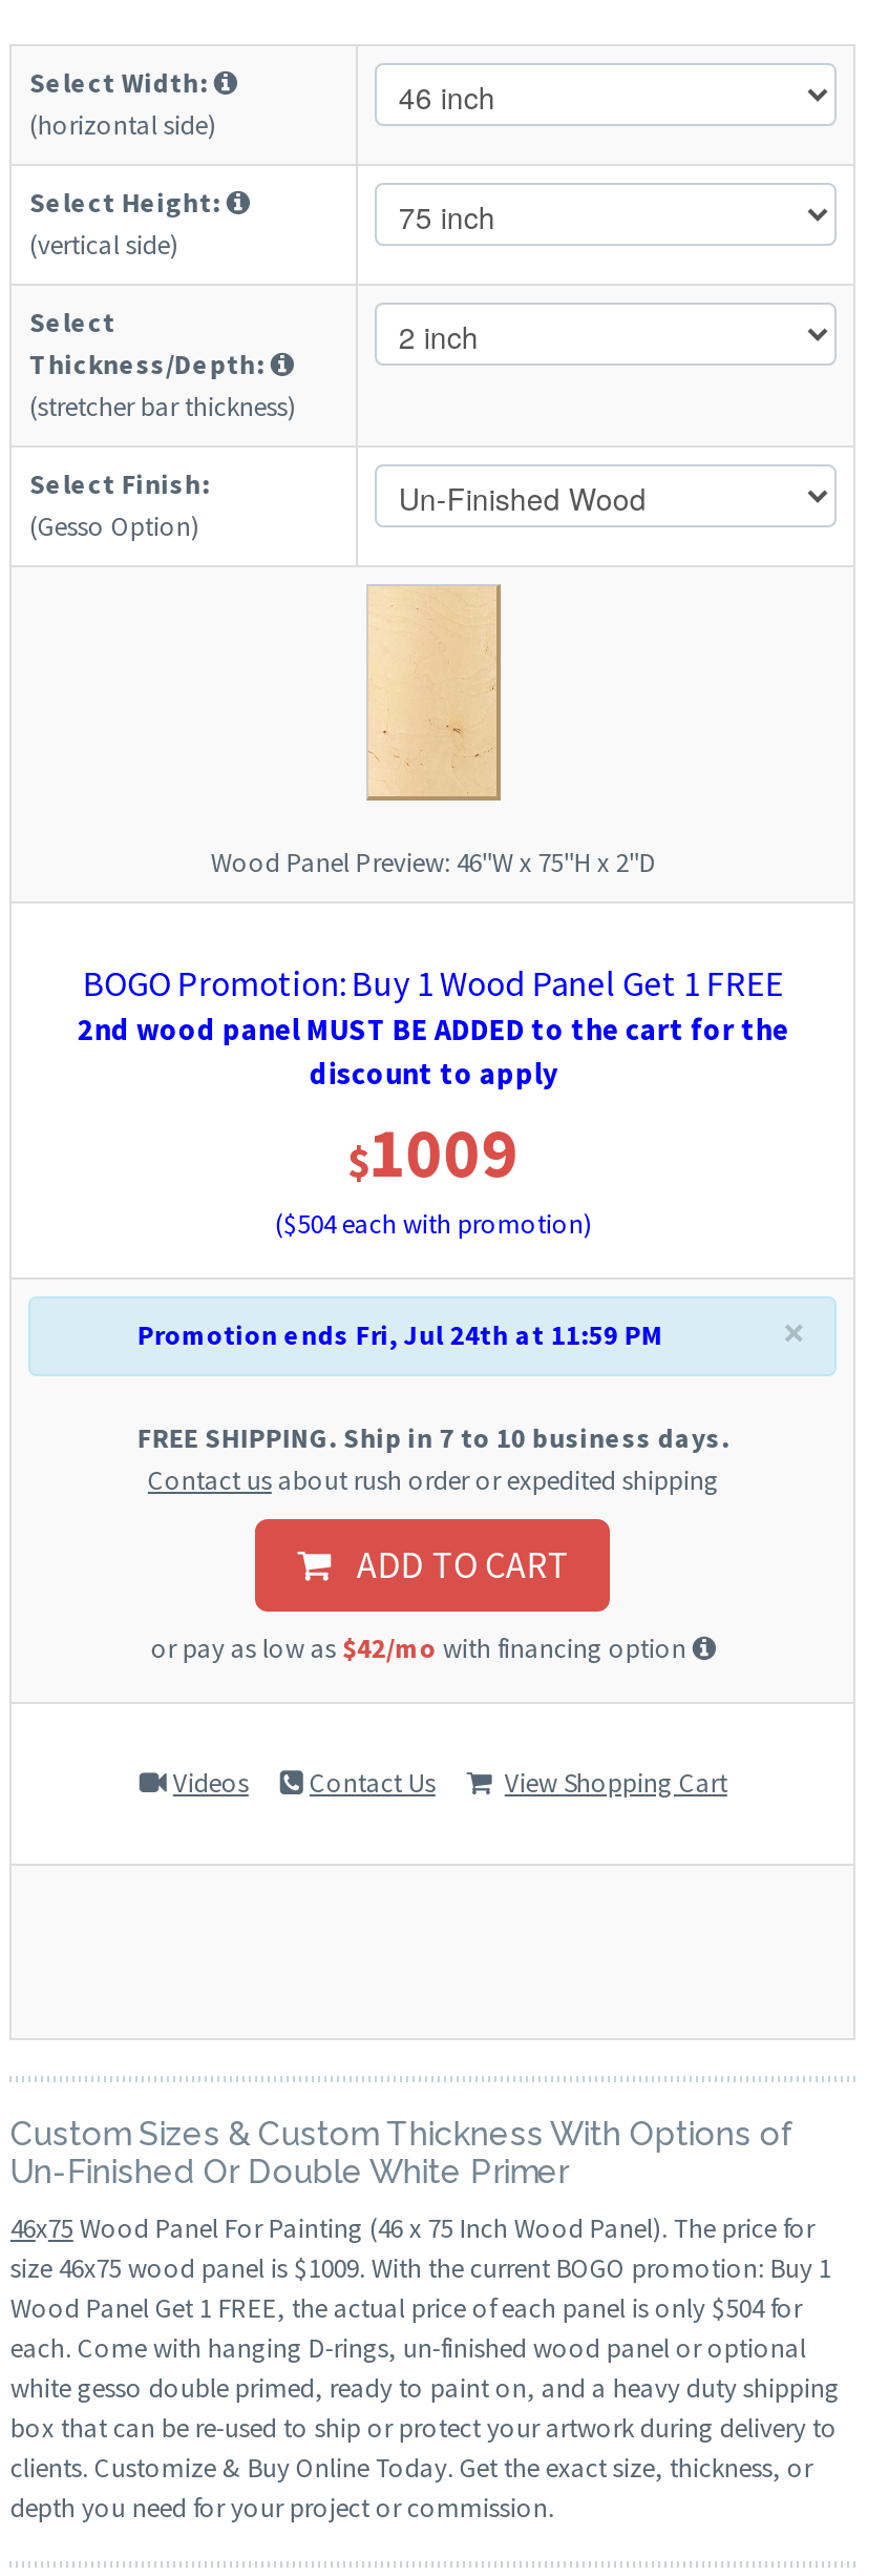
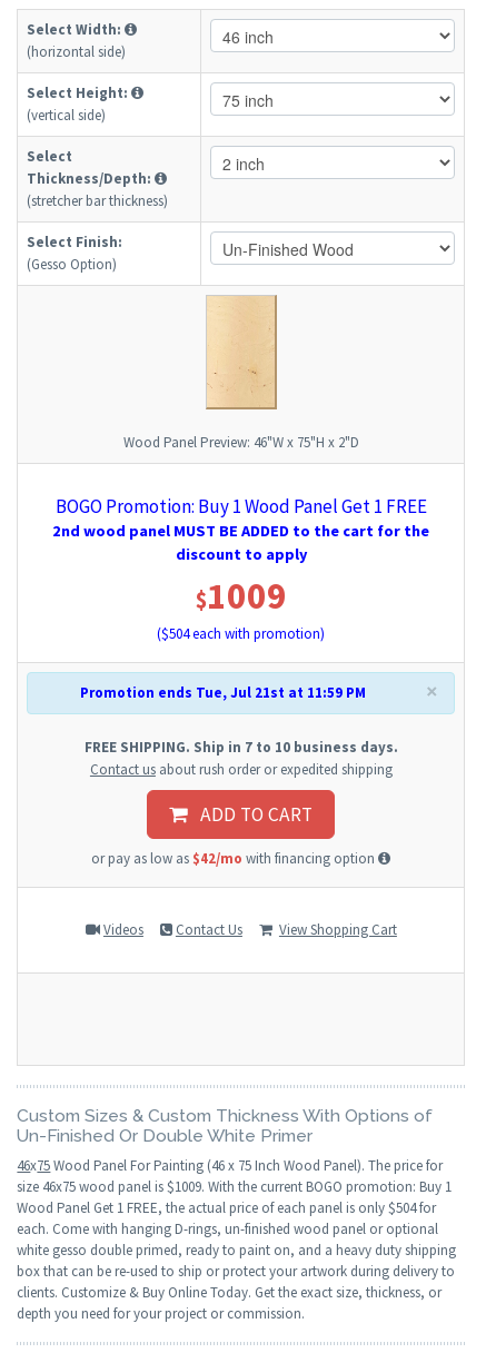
- Promotion ends Fri, Jul 24th at 11:59 PM
+ Promotion ends Tue, Jul 21st at 11:59 PM
